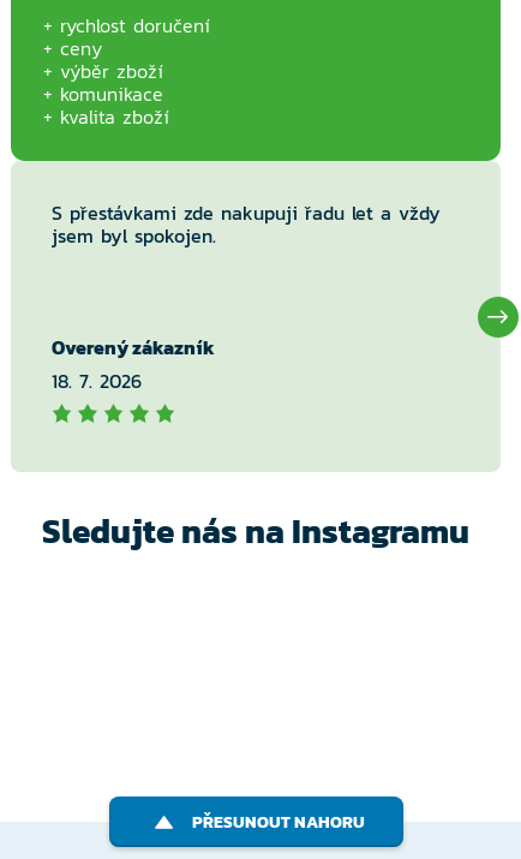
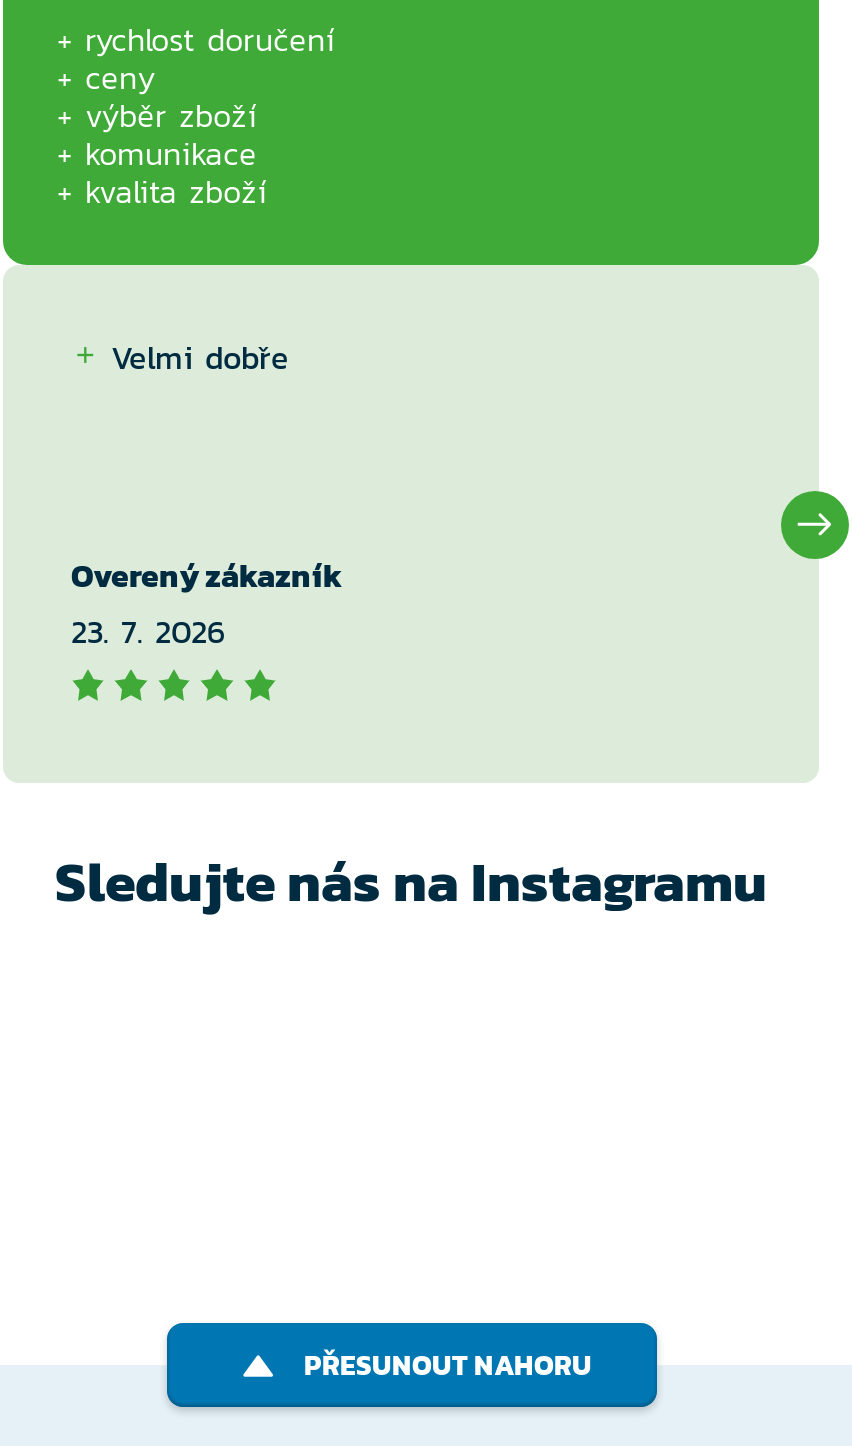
- S přestávkami zde nakupuji řadu let a vždy
- jsem byl spokojen.
+ Velmi dobře

- 18. 7. 2026
+ 23. 7. 2026
